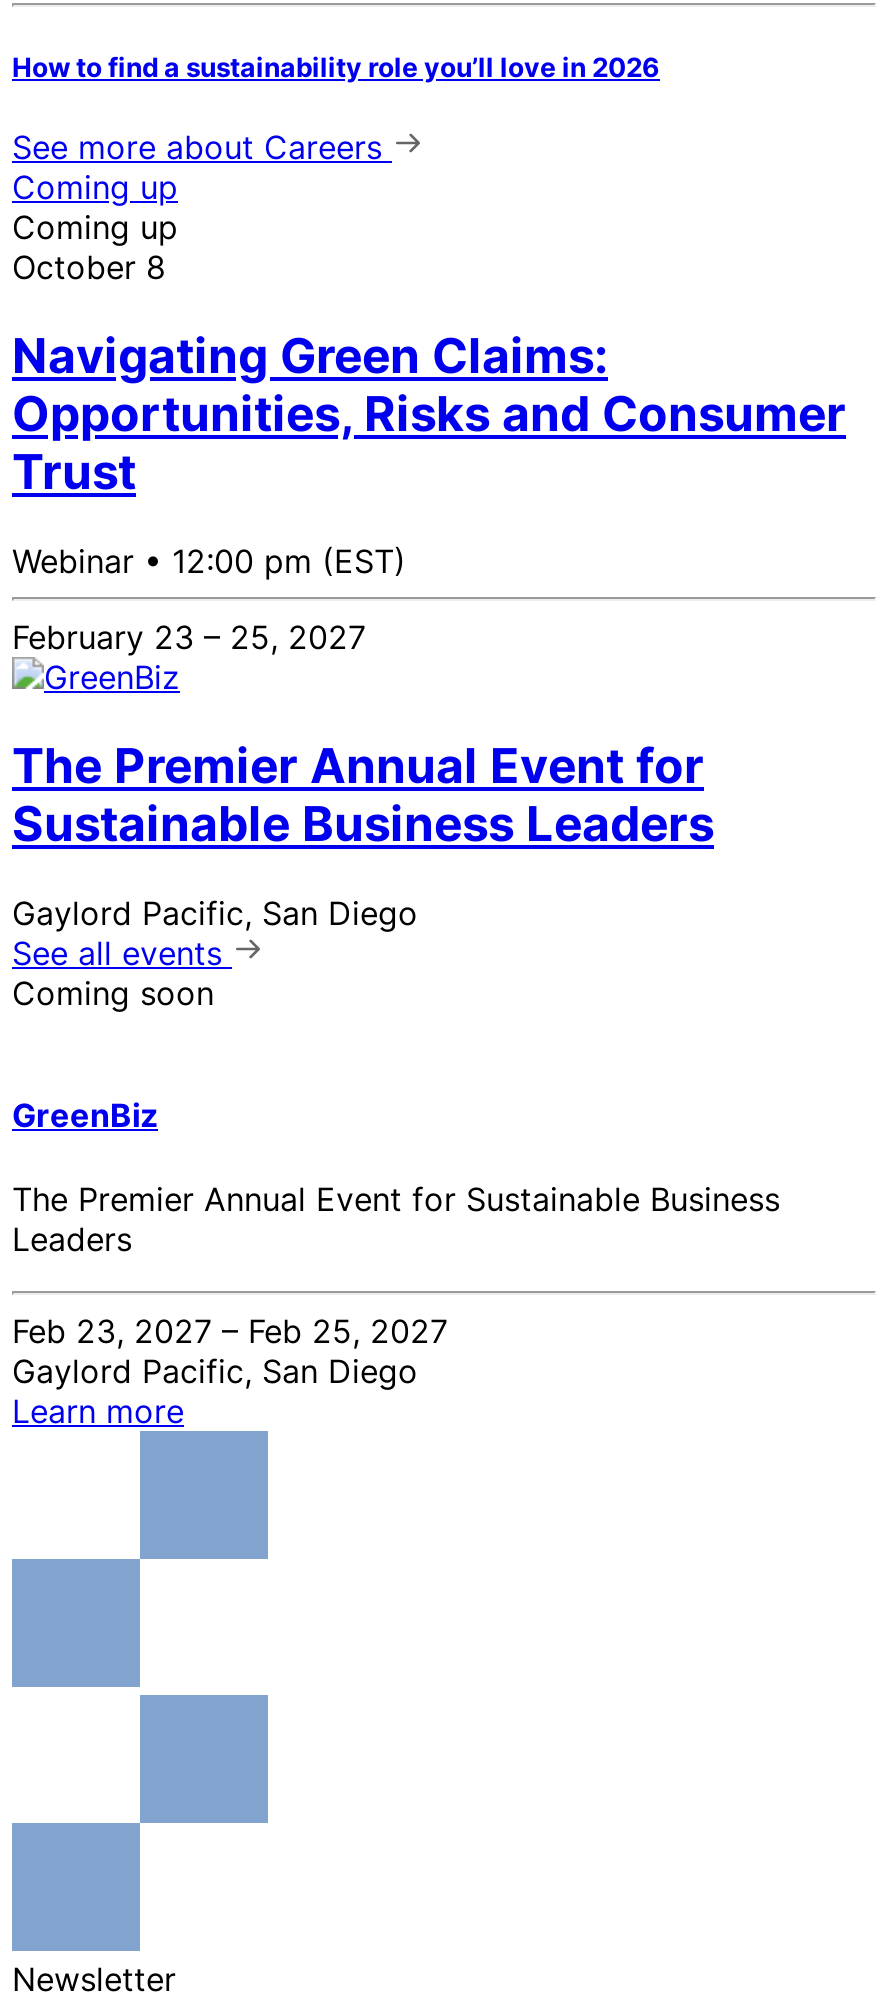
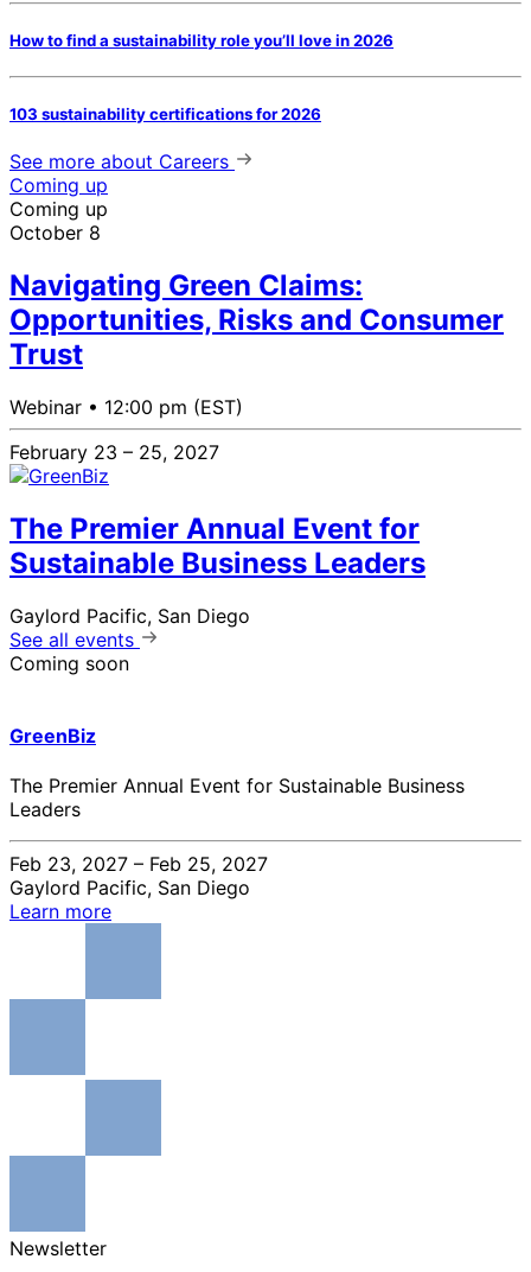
+ 103 sustainability certifications for 2026
